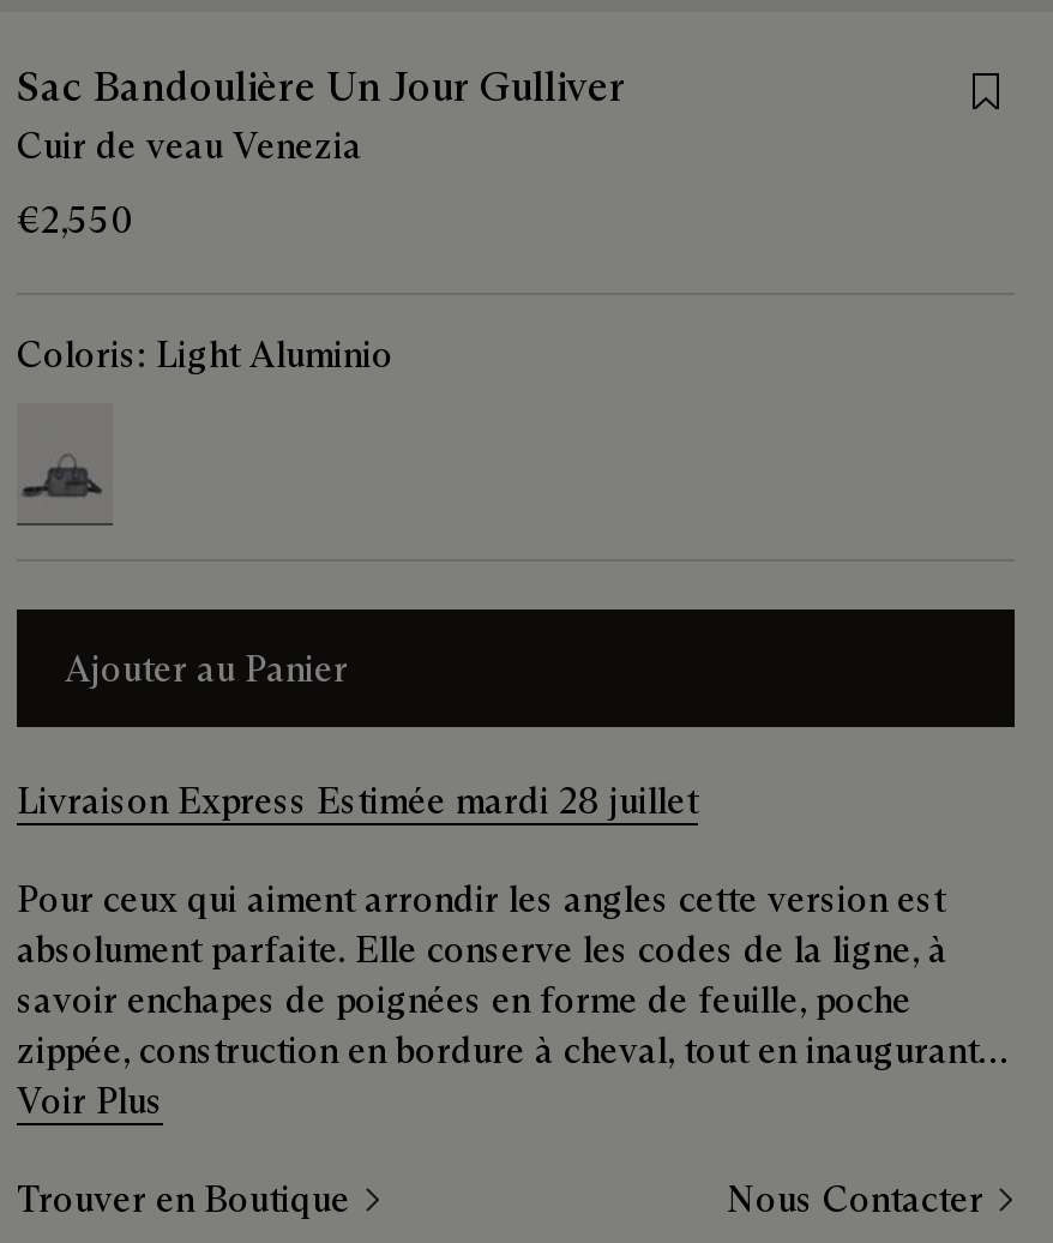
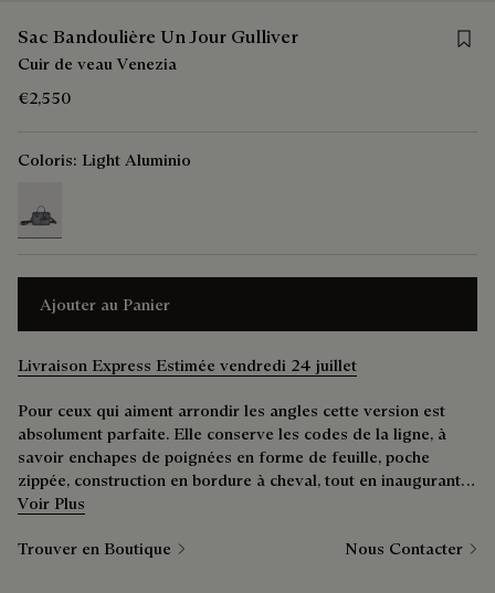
- Livraison Express Estimée mardi 28 juillet
+ Livraison Express Estimée vendredi 24 juillet
